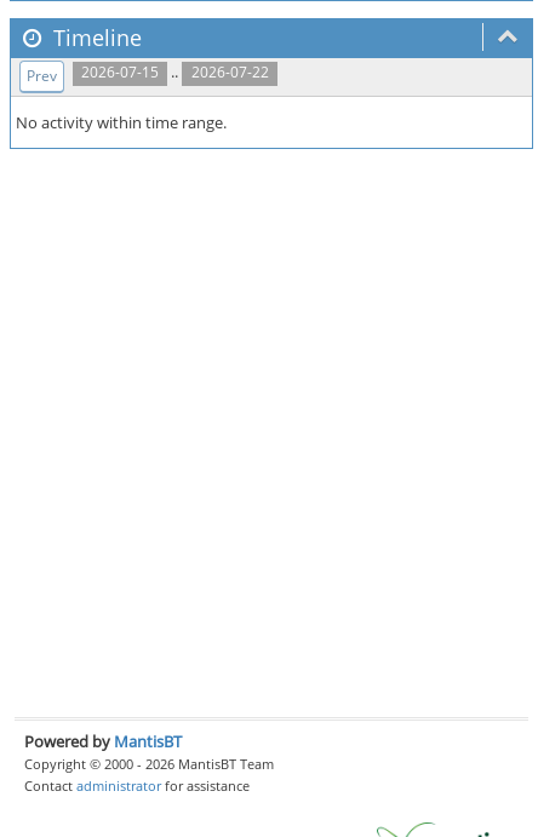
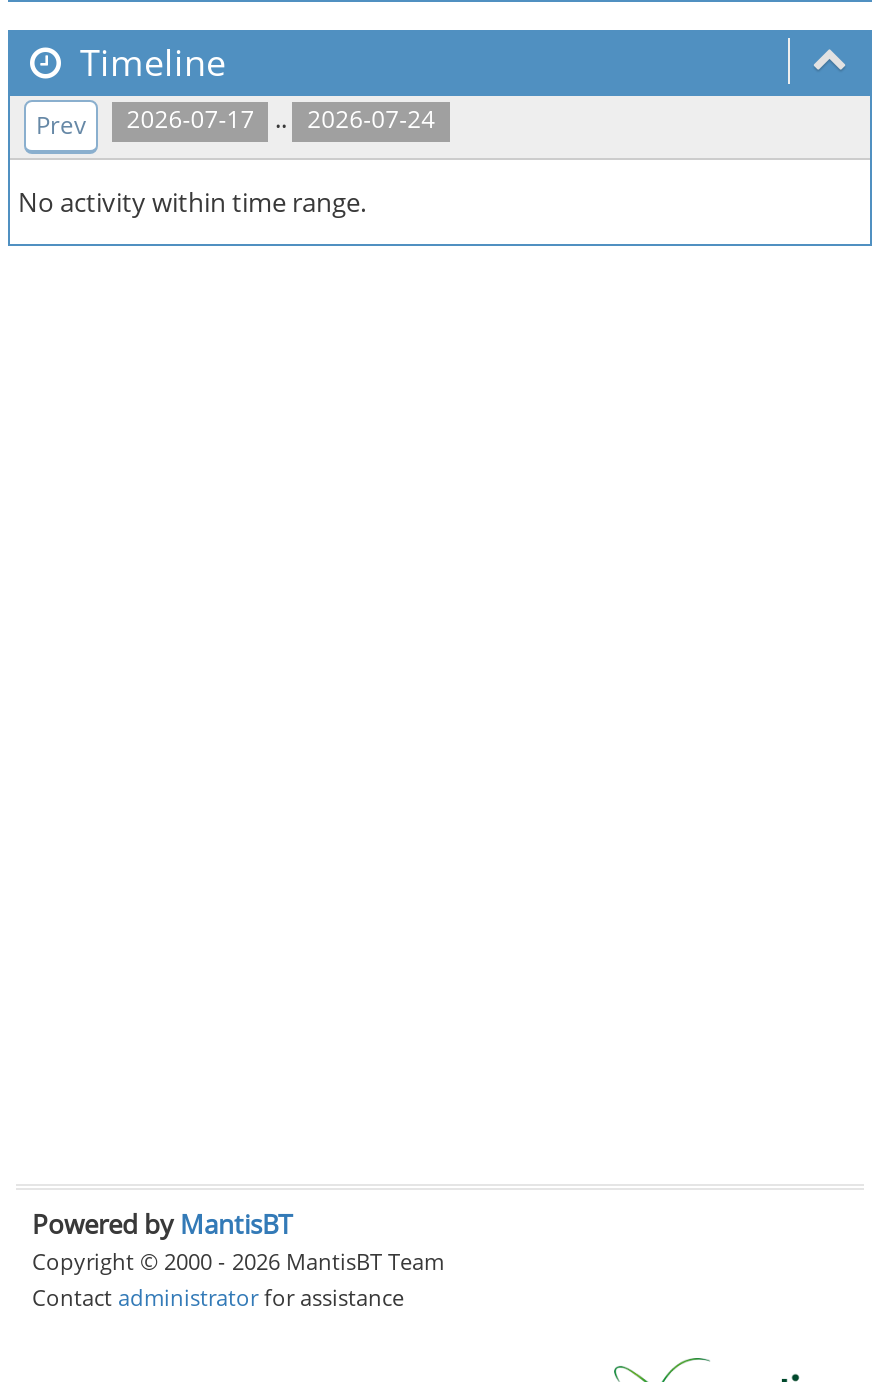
- Prev 2026-07-15 .. 2026-07-22
+ Prev 2026-07-17 .. 2026-07-24
